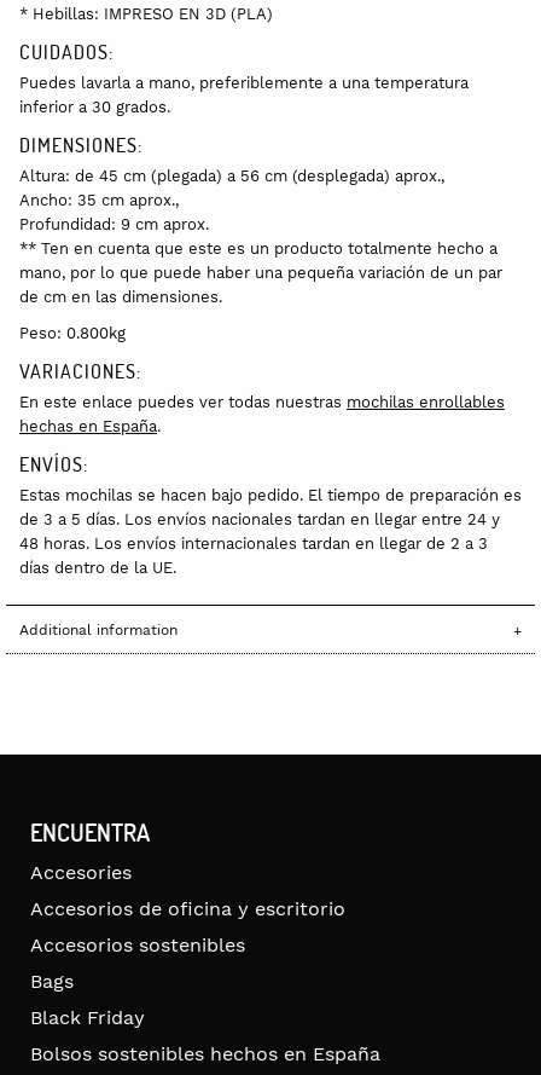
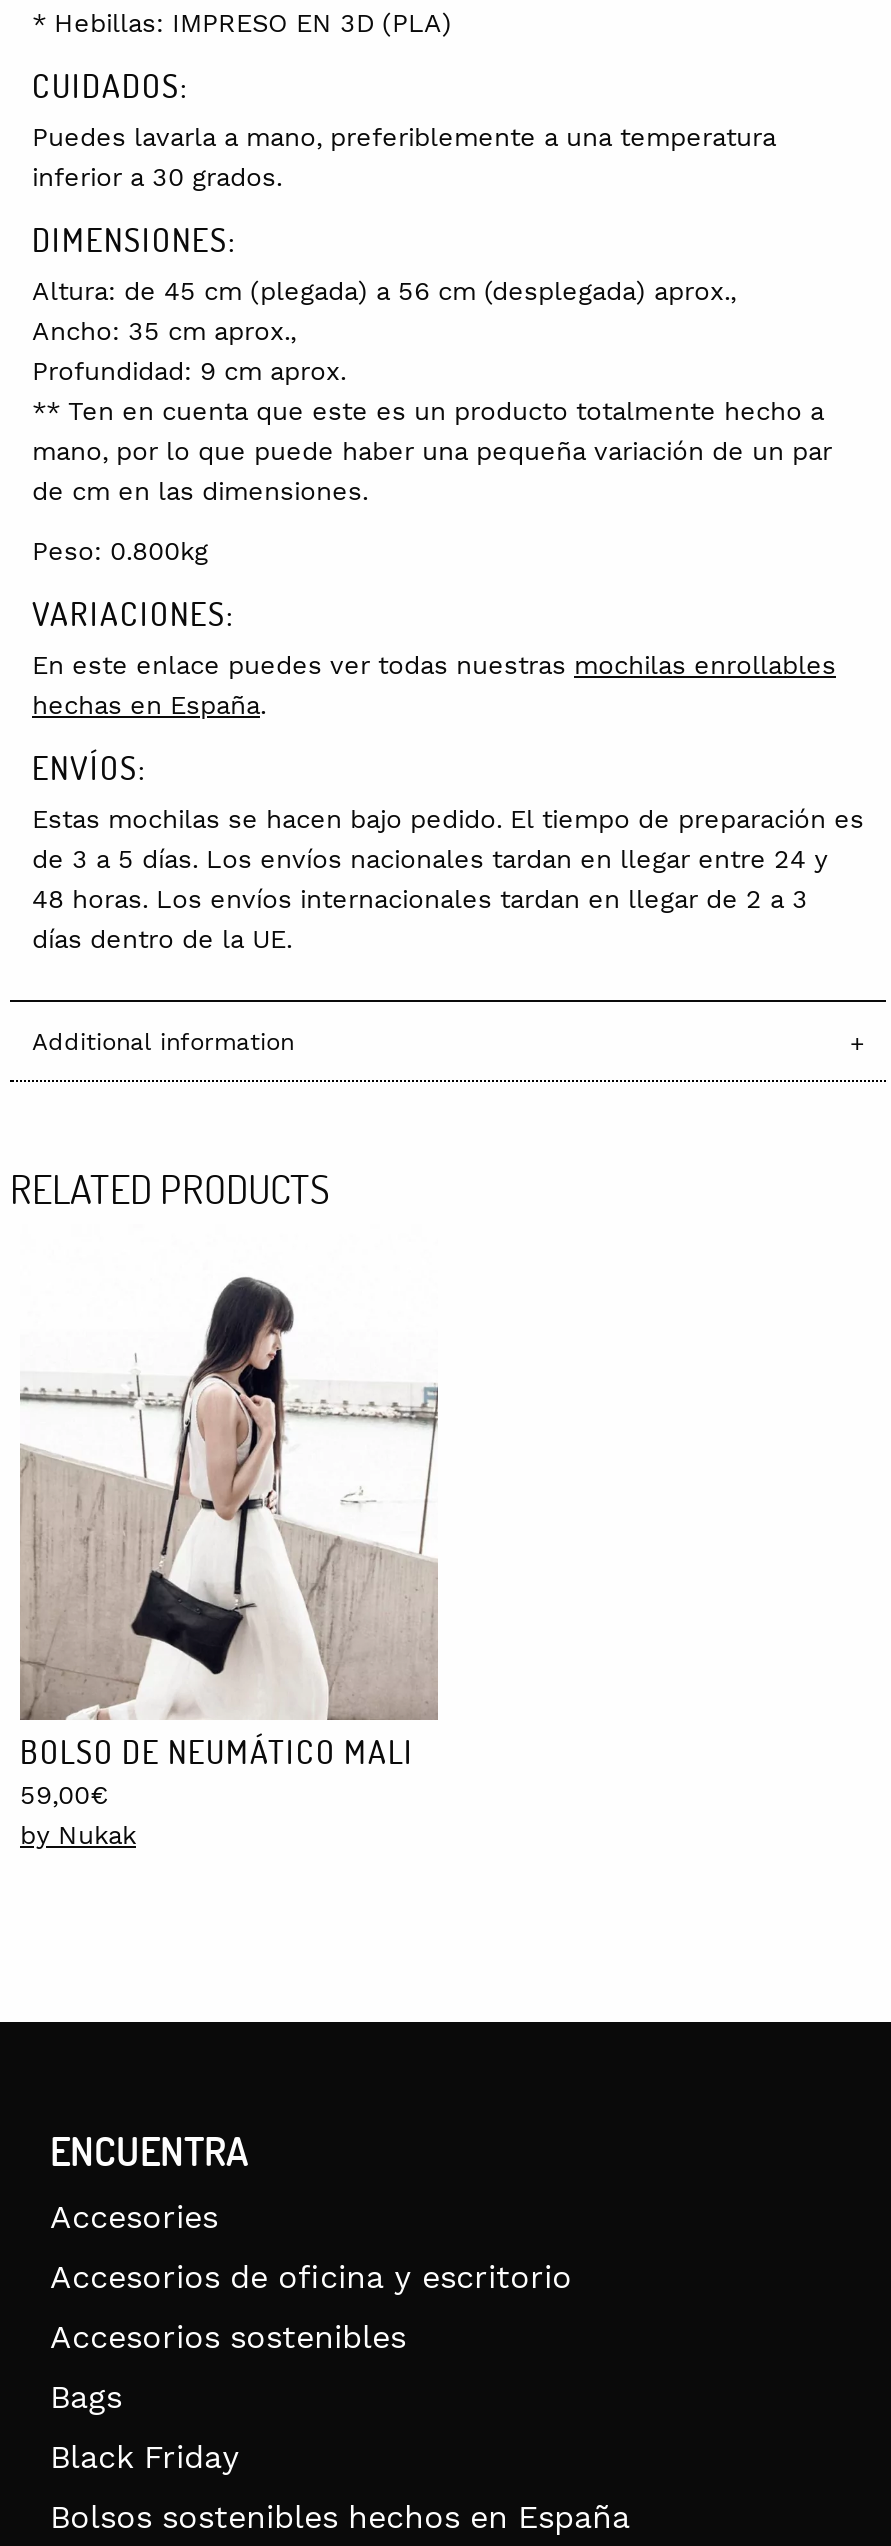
+ RELATED PRODUCTS

+ [image]
+ BOLSO DE NEUMÁTICO MALI
+ 59,00€
+ by Nukak
